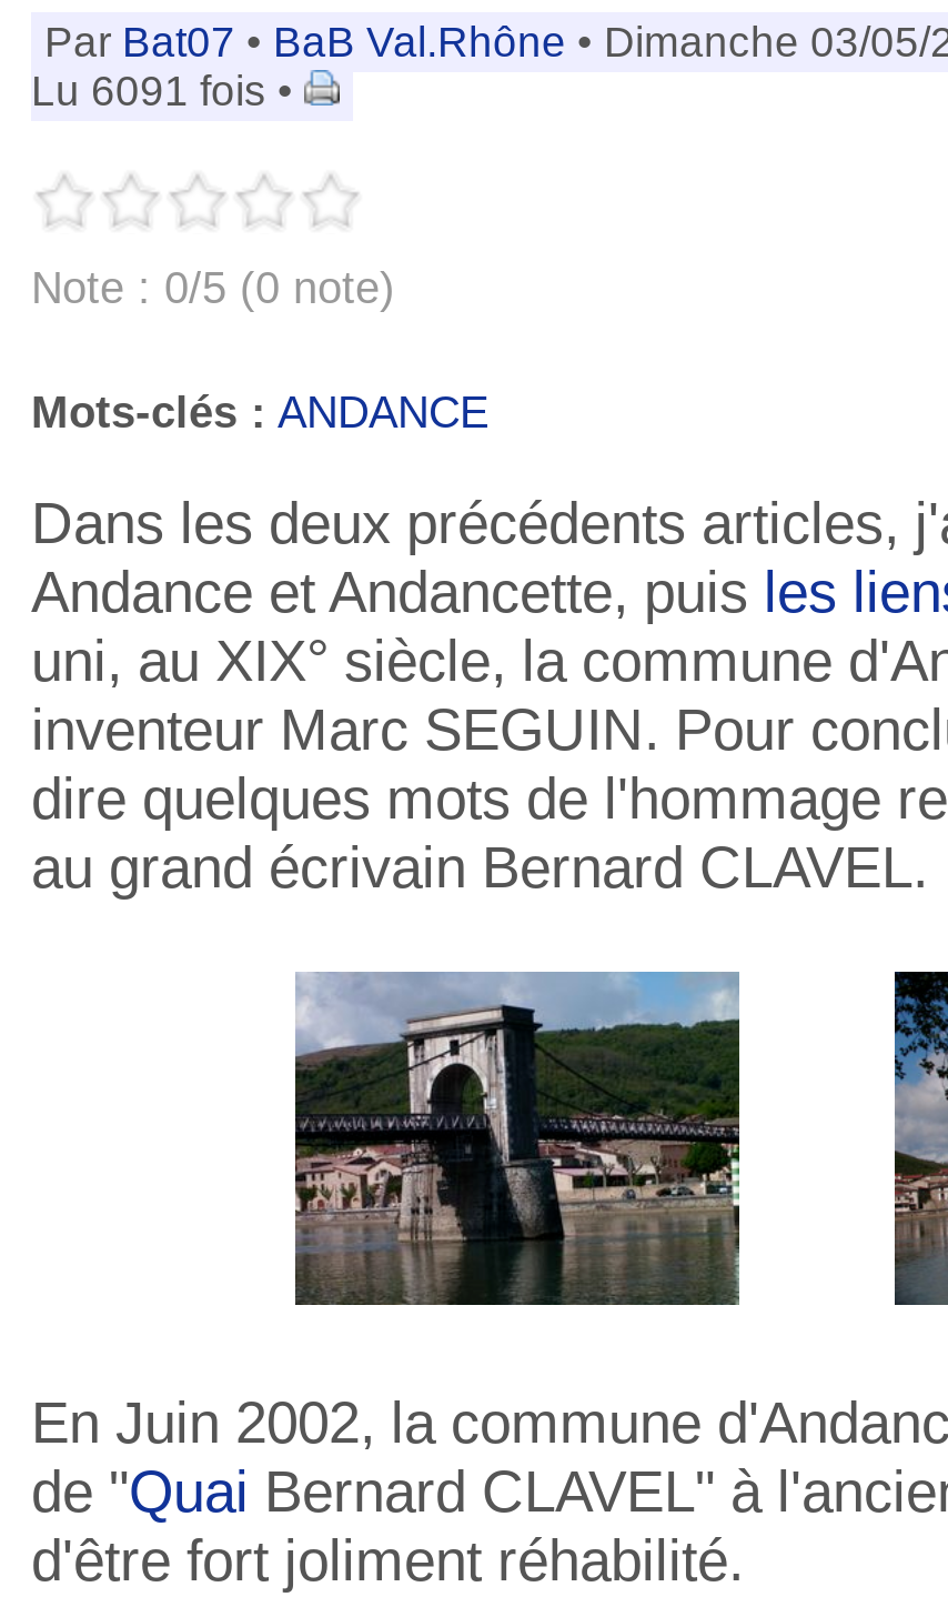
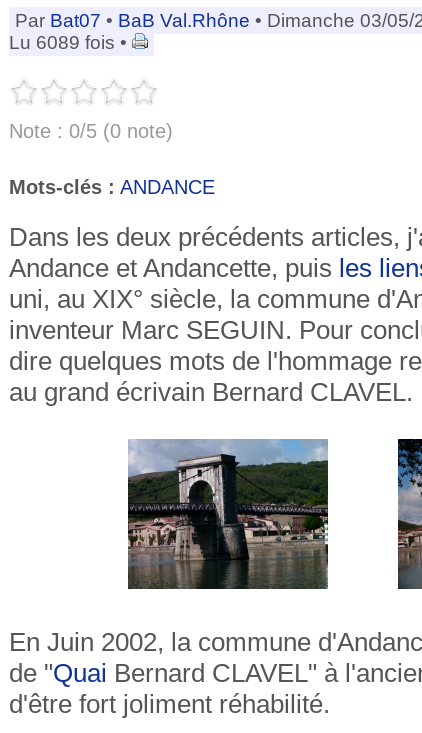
- Lu 6091 fois •
+ Lu 6089 fois •
